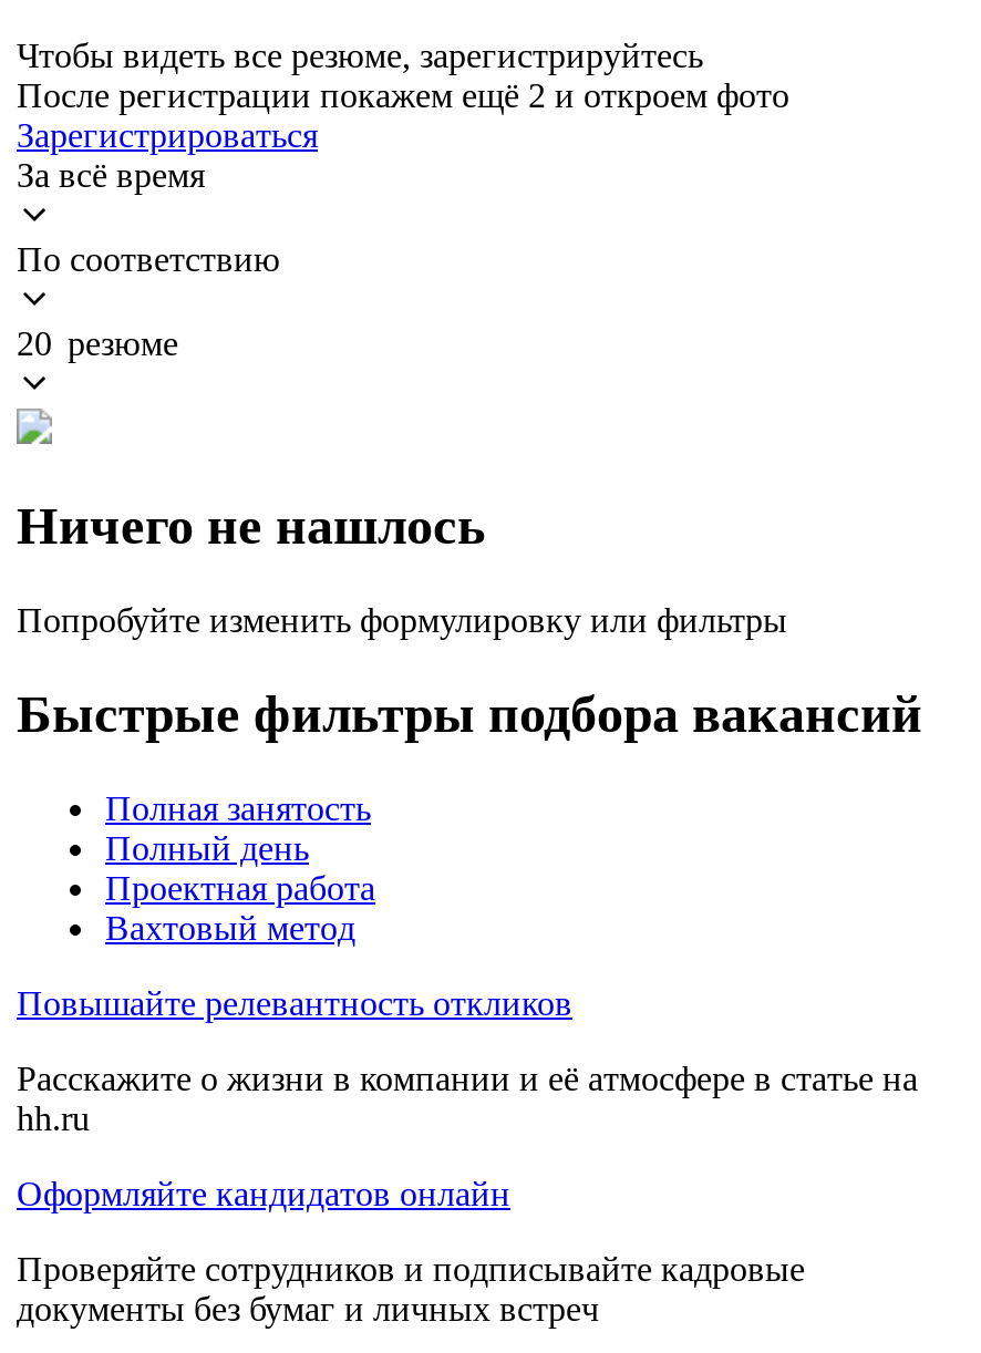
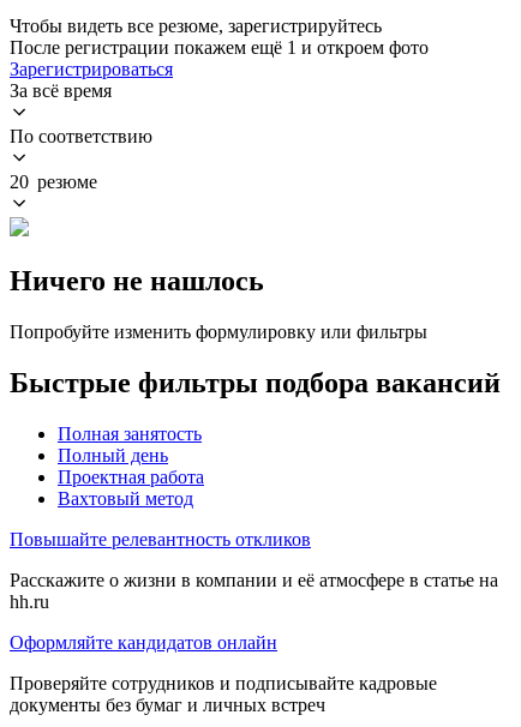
- После регистрации покажем ещё 2 и откроем фото
+ После регистрации покажем ещё 1 и откроем фото
